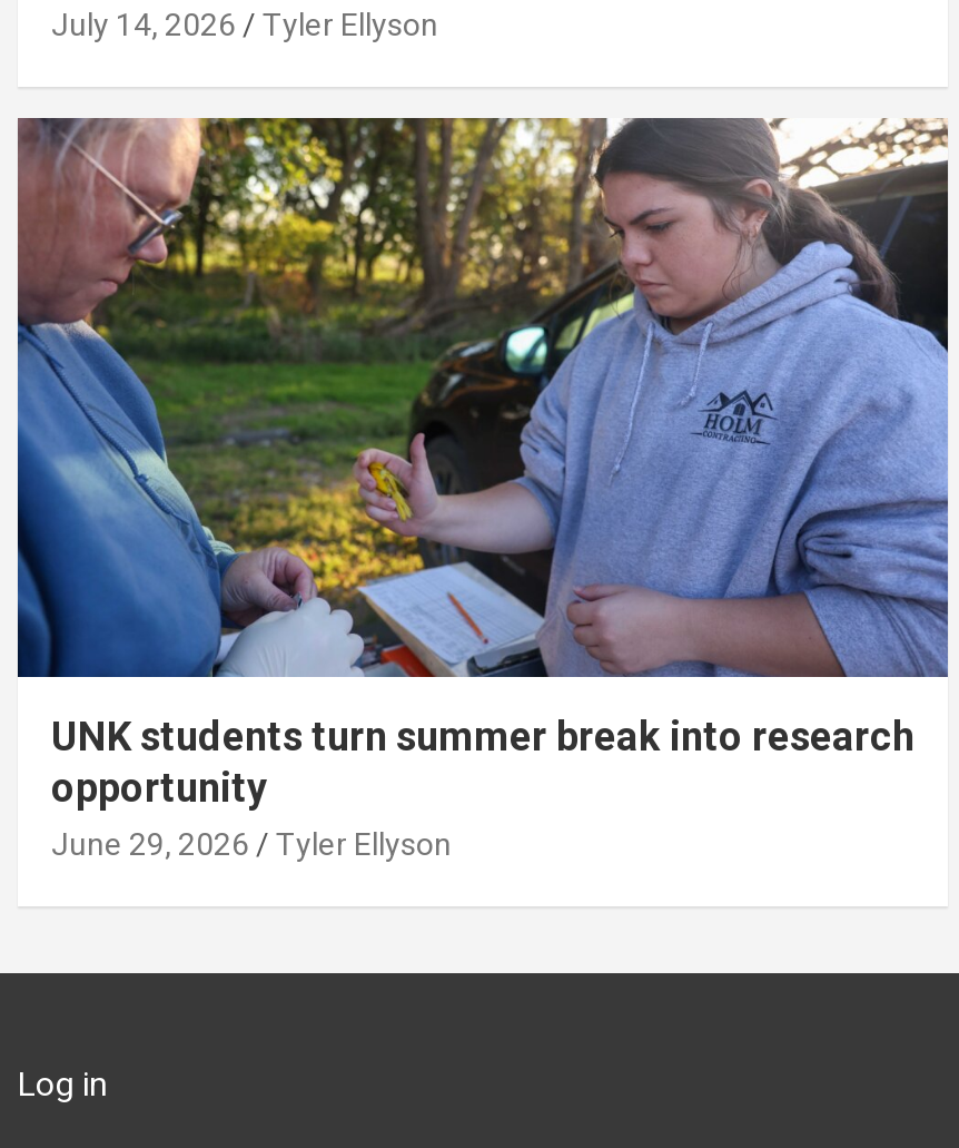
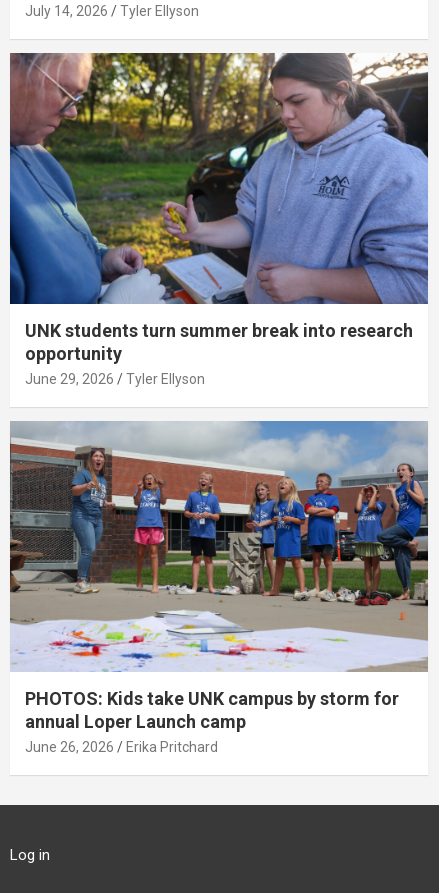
+ [image]
+ PHOTOS: Kids take UNK campus by storm for
+ annual Loper Launch camp
+ June 26, 2026
+ Erika Pritchard
